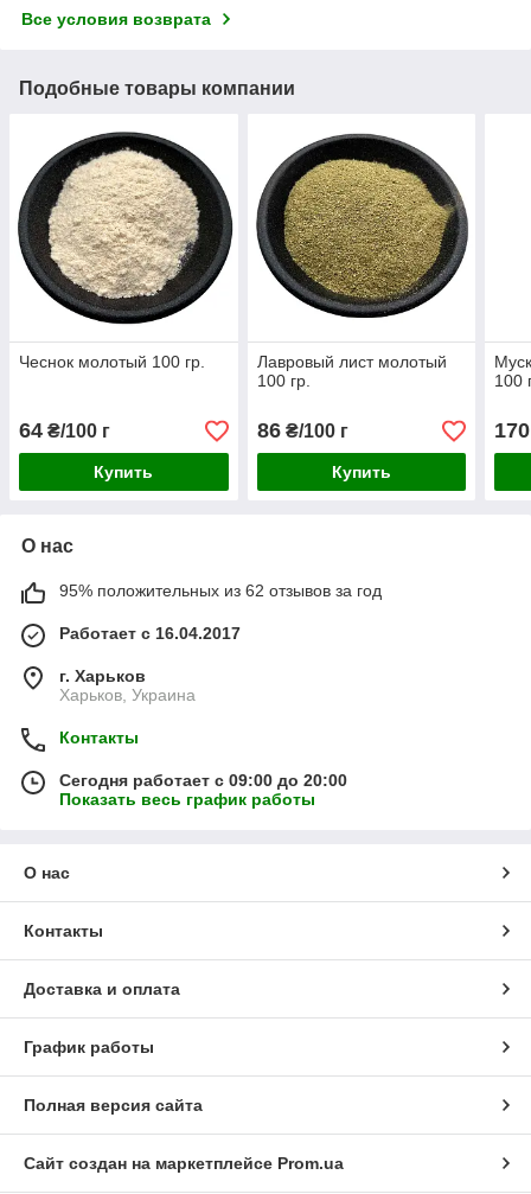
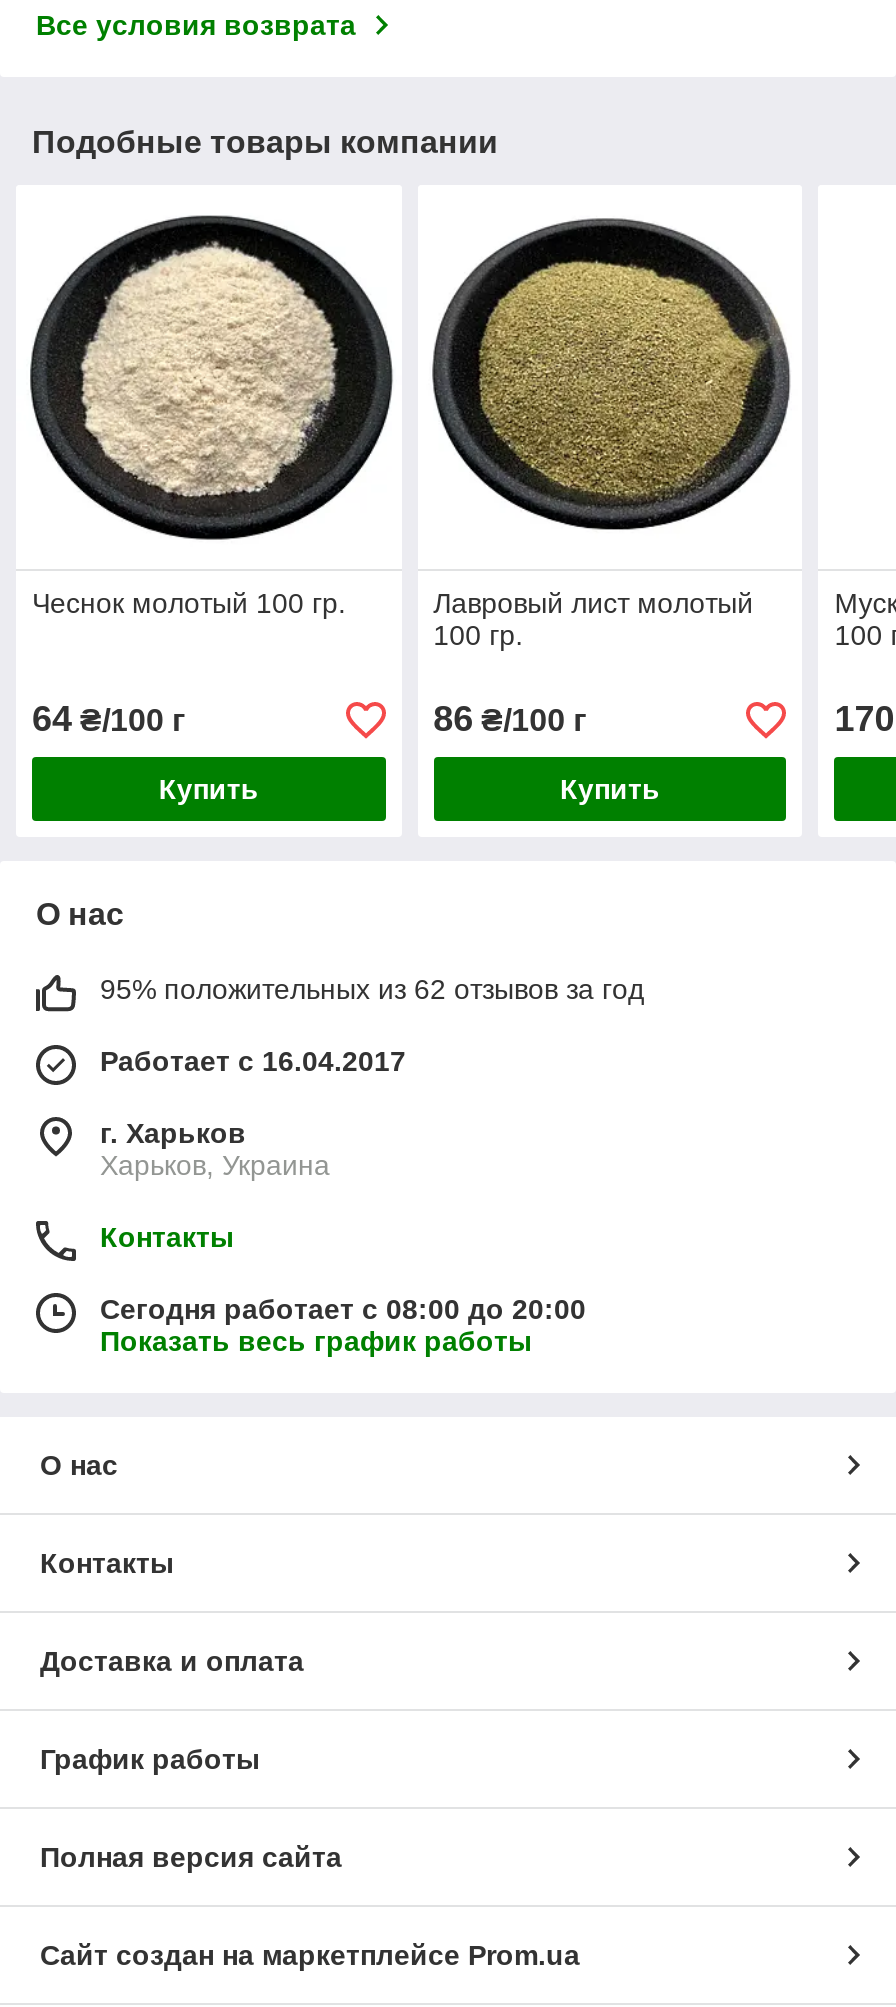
- Сегодня работает с 09:00 до 20:00
+ Сегодня работает с 08:00 до 20:00
